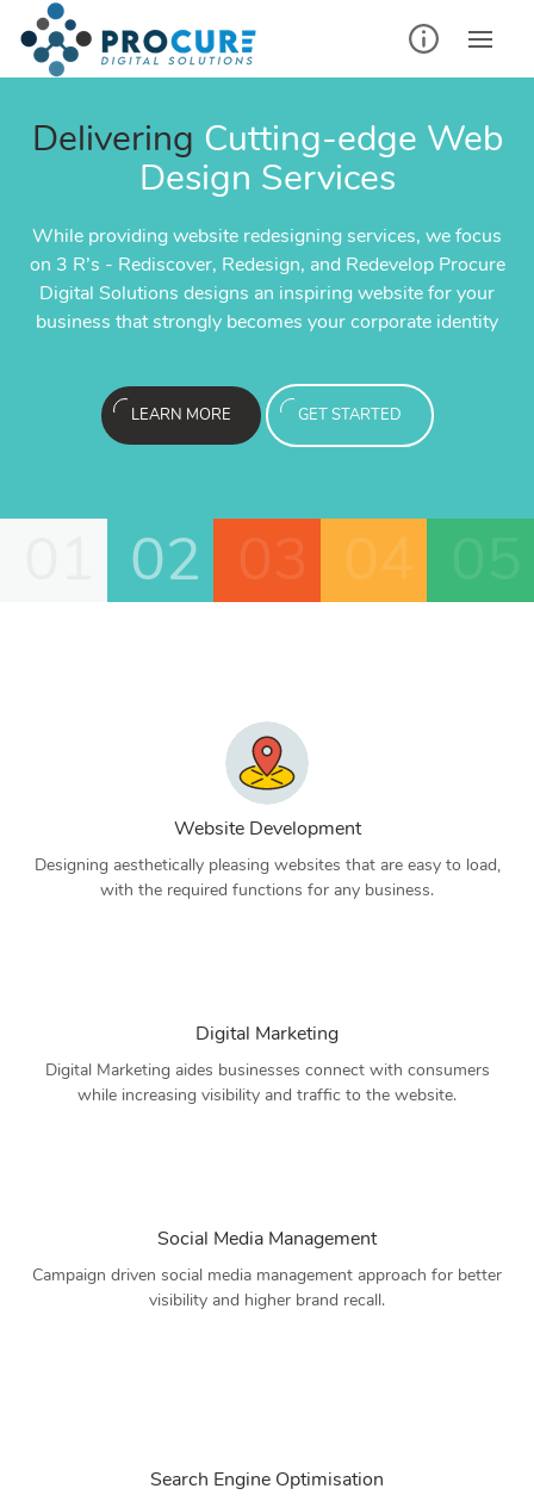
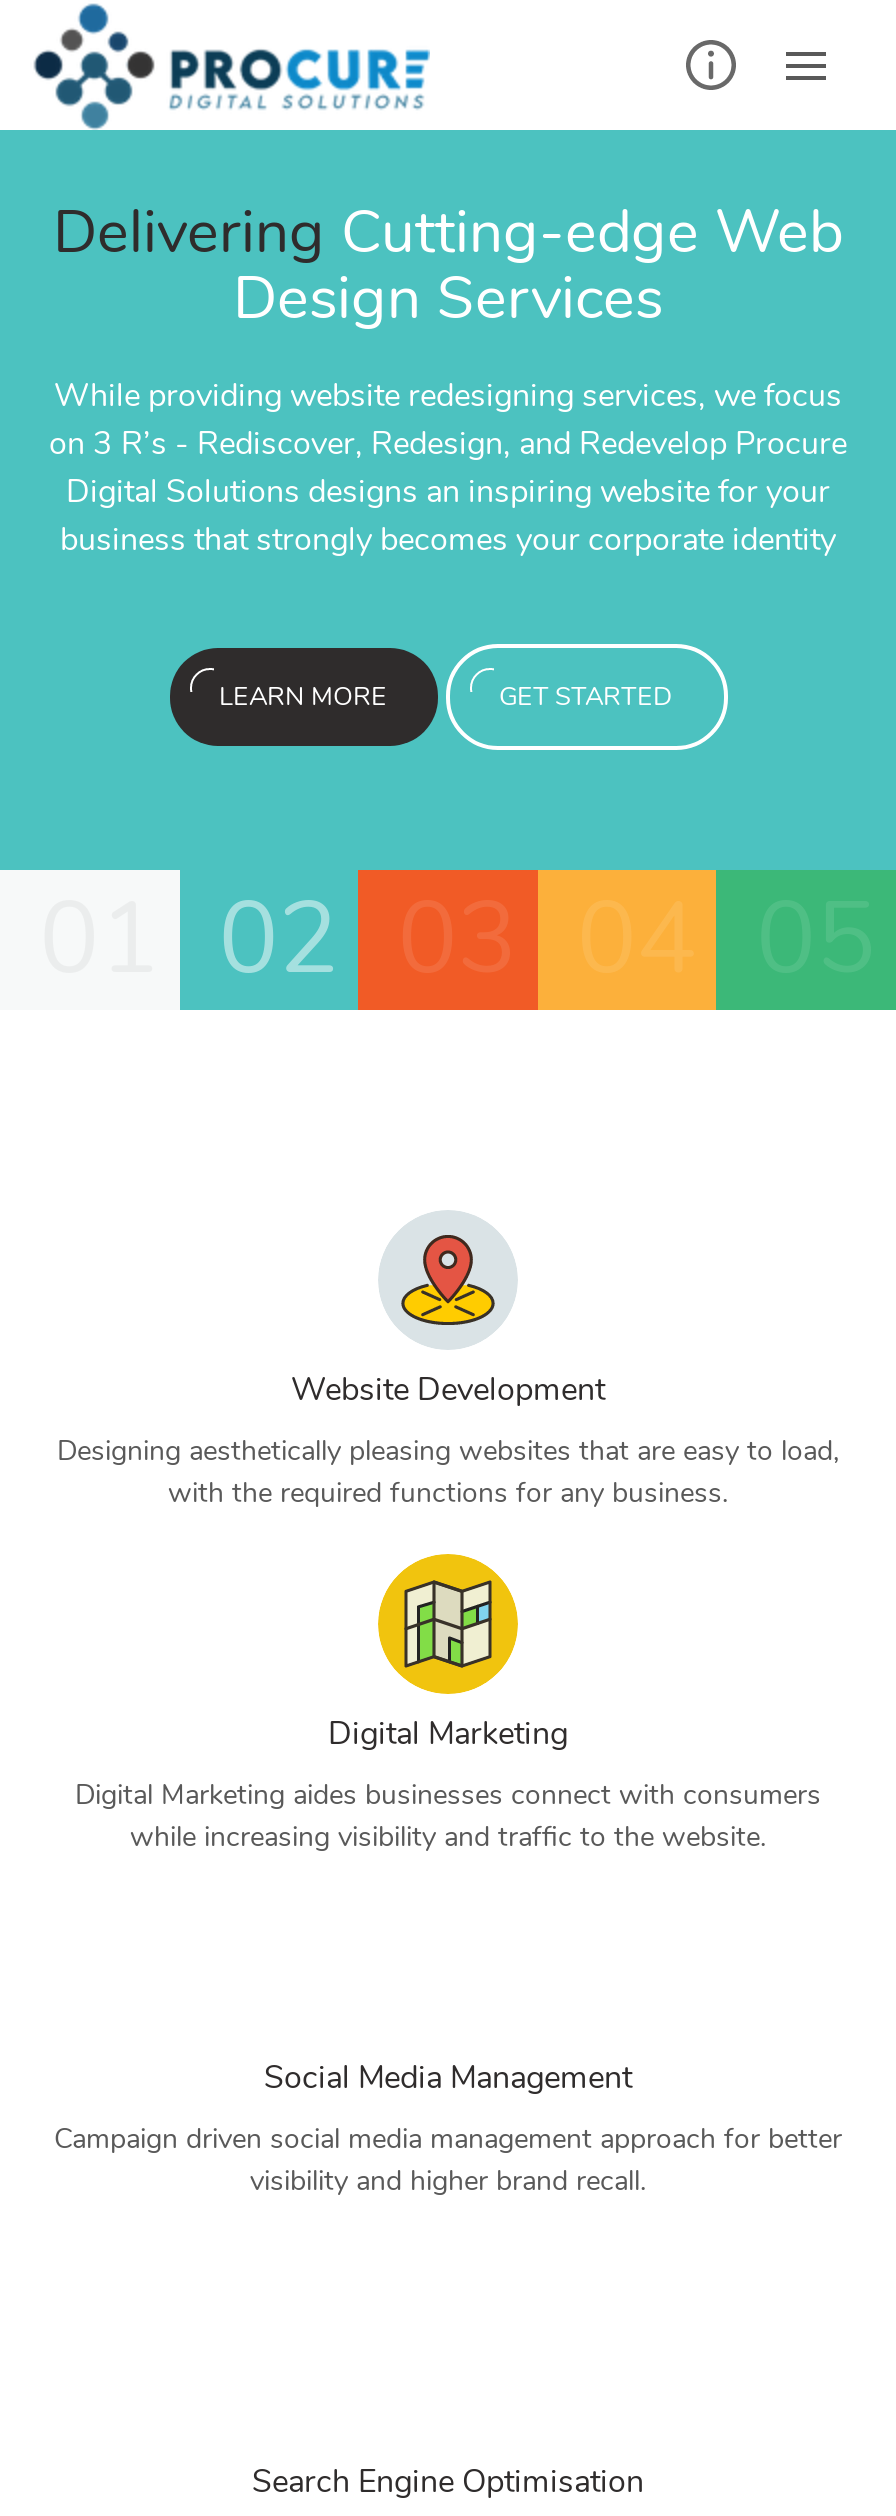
+ [image]
